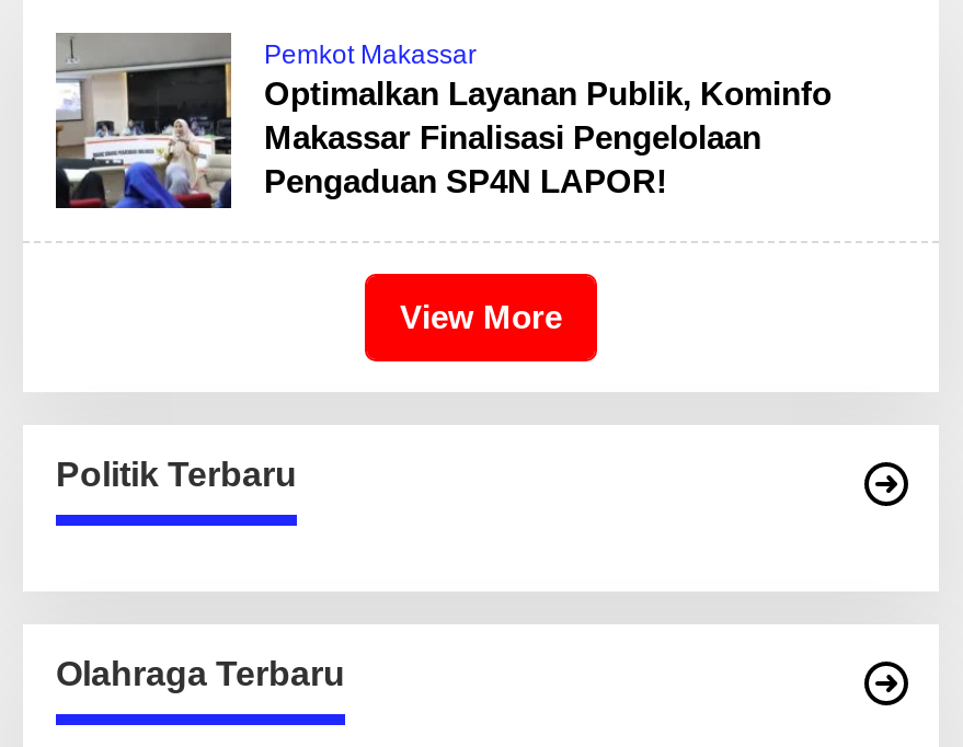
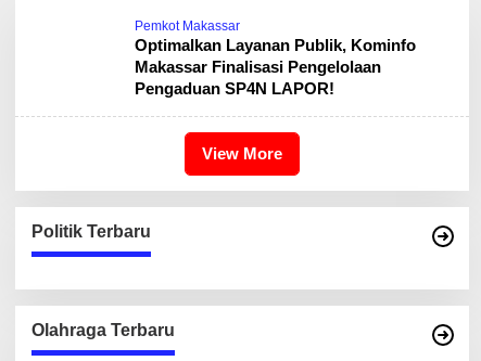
- [image]
